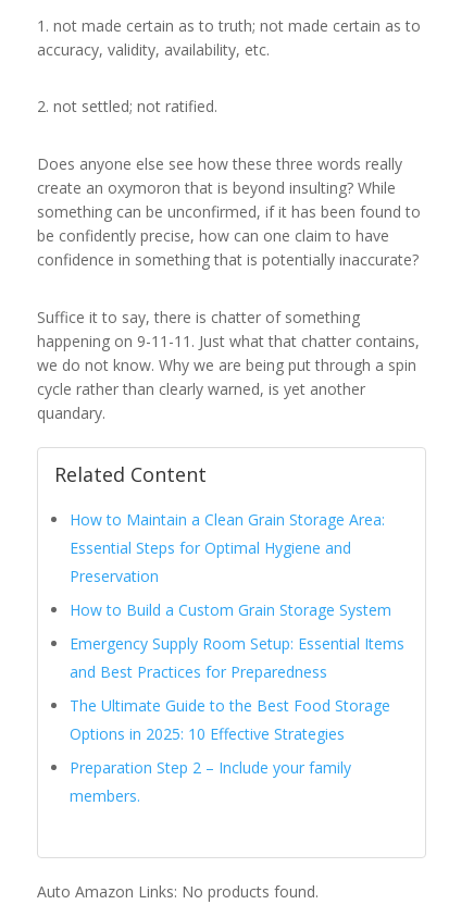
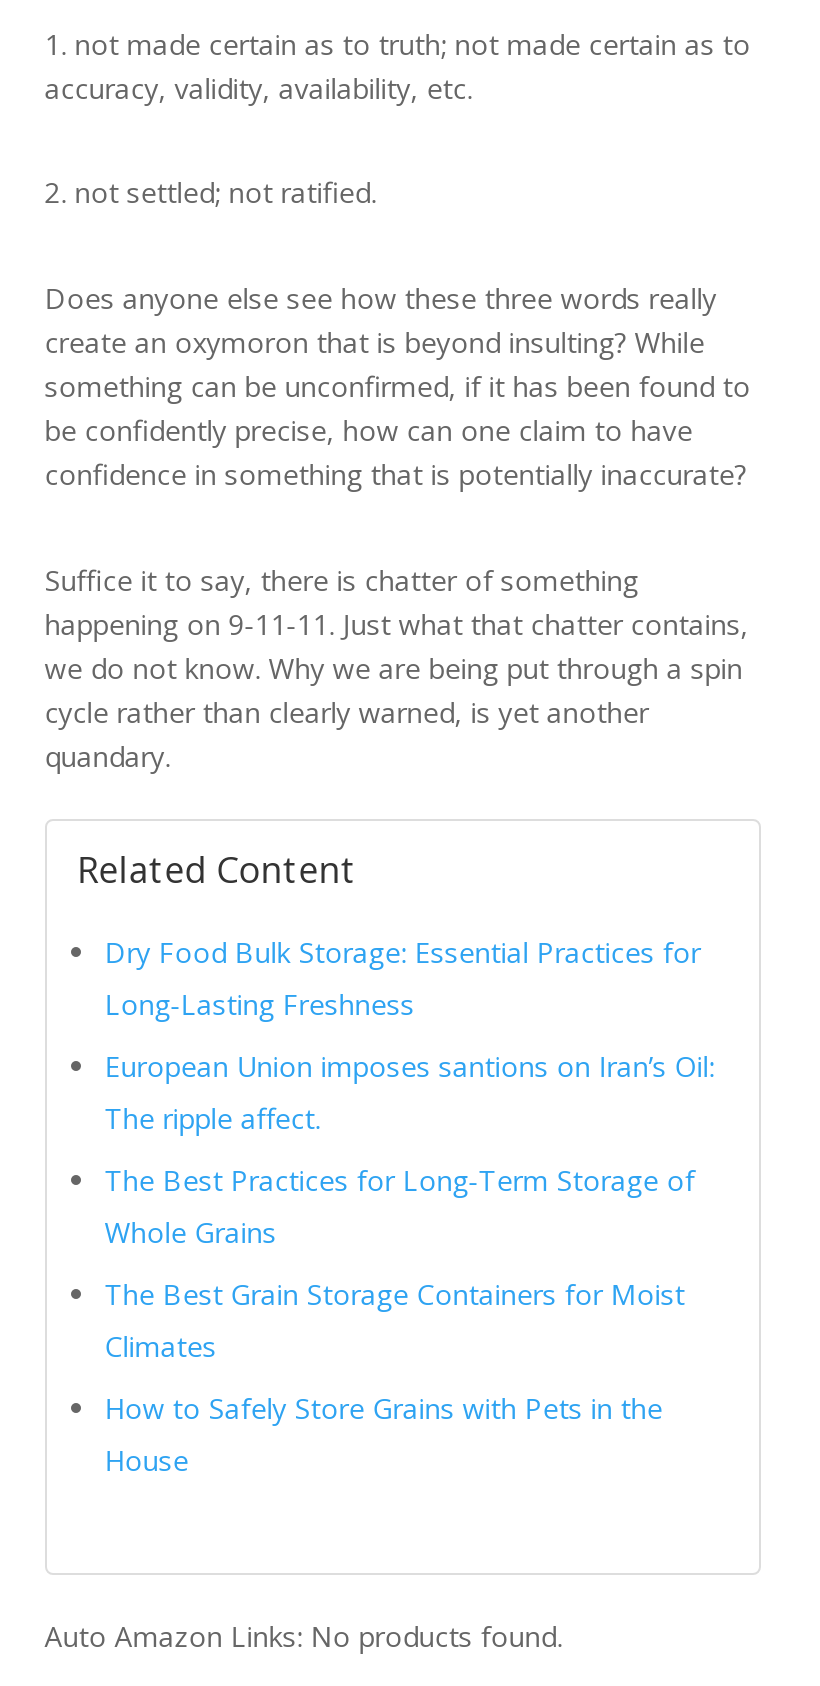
- How to Maintain a Clean Grain Storage Area:
- Essential Steps for Optimal Hygiene and
- Preservation
+ Dry Food Bulk Storage: Essential Practices for
+ Long-Lasting Freshness

- How to Build a Custom Grain Storage System
+ European Union imposes santions on Iran’s Oil:
+ The ripple affect.

- Emergency Supply Room Setup: Essential Items
- and Best Practices for Preparedness
+ The Best Practices for Long-Term Storage of
+ Whole Grains

- The Ultimate Guide to the Best Food Storage
- Options in 2025: 10 Effective Strategies
+ The Best Grain Storage Containers for Moist
+ Climates

- Preparation Step 2 – Include your family
- members.
+ How to Safely Store Grains with Pets in the
+ House
